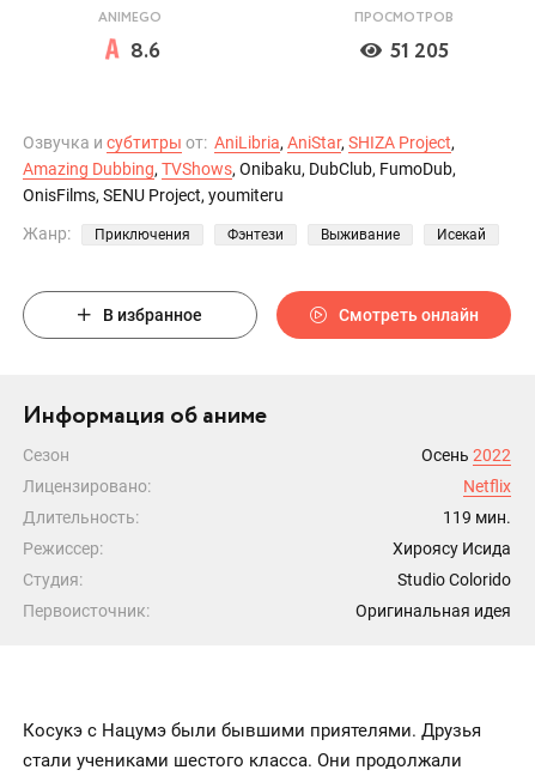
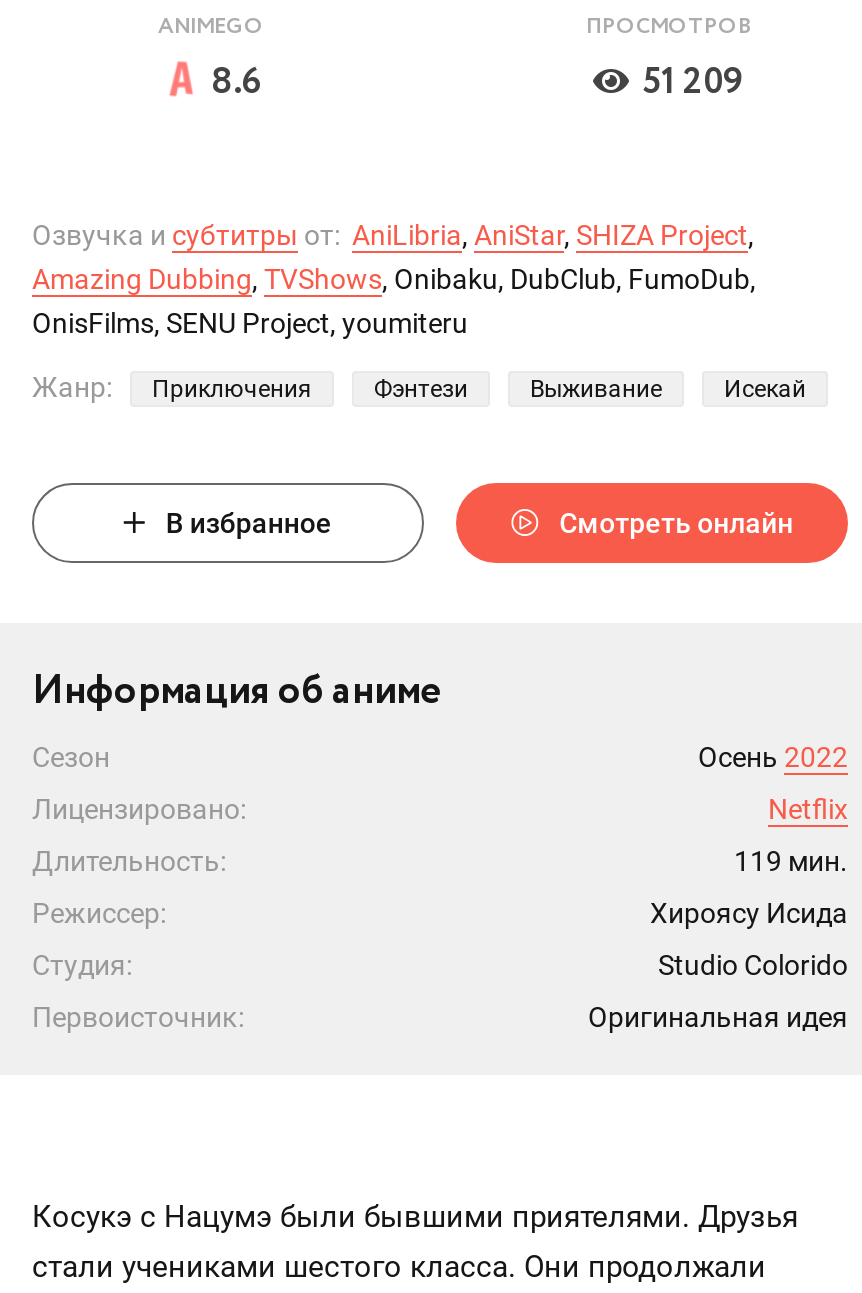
- 51 205
+ 51 209
